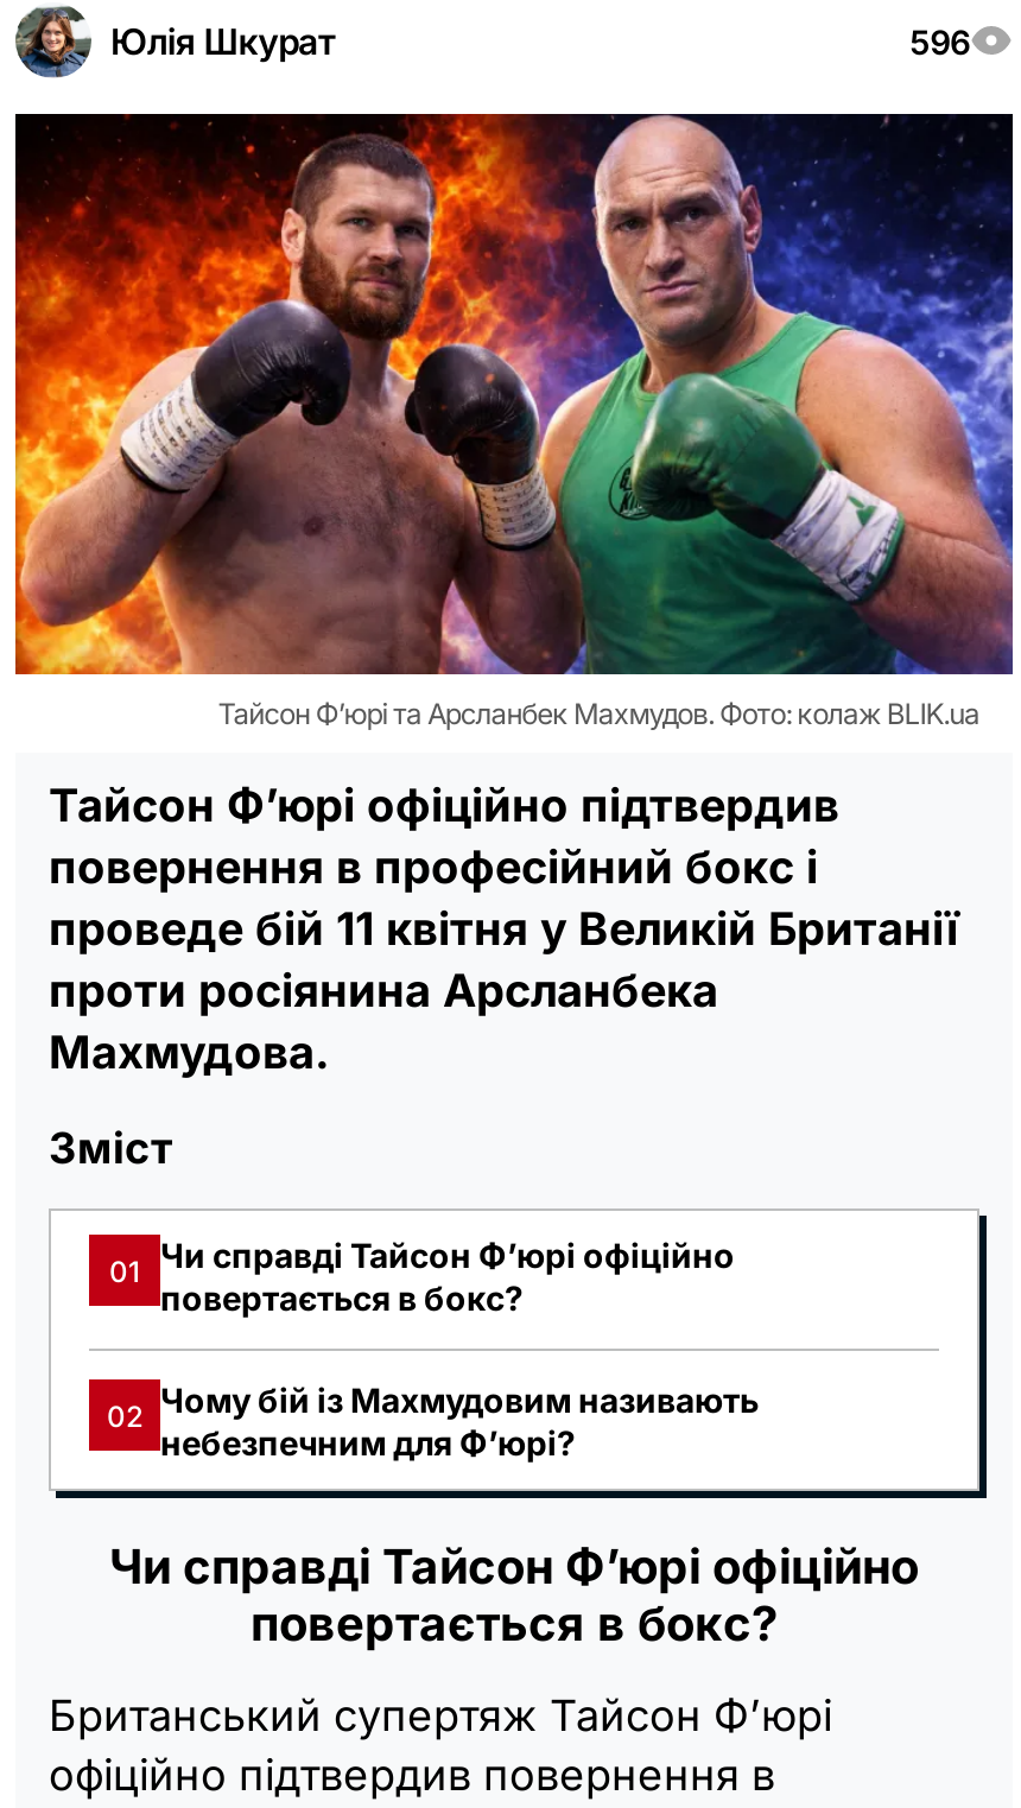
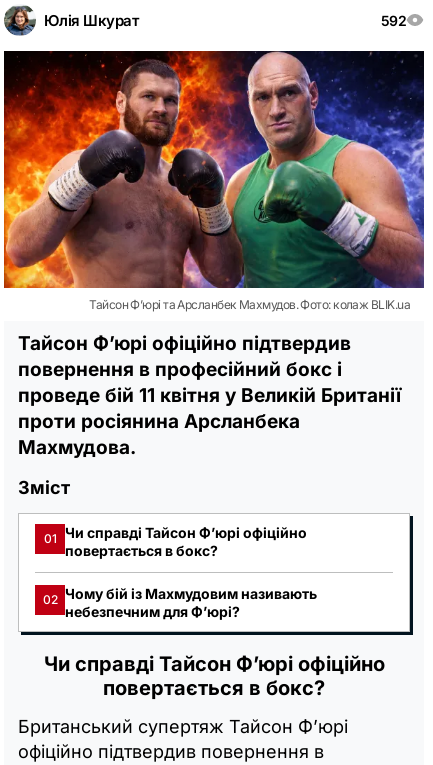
- 596
+ 592
